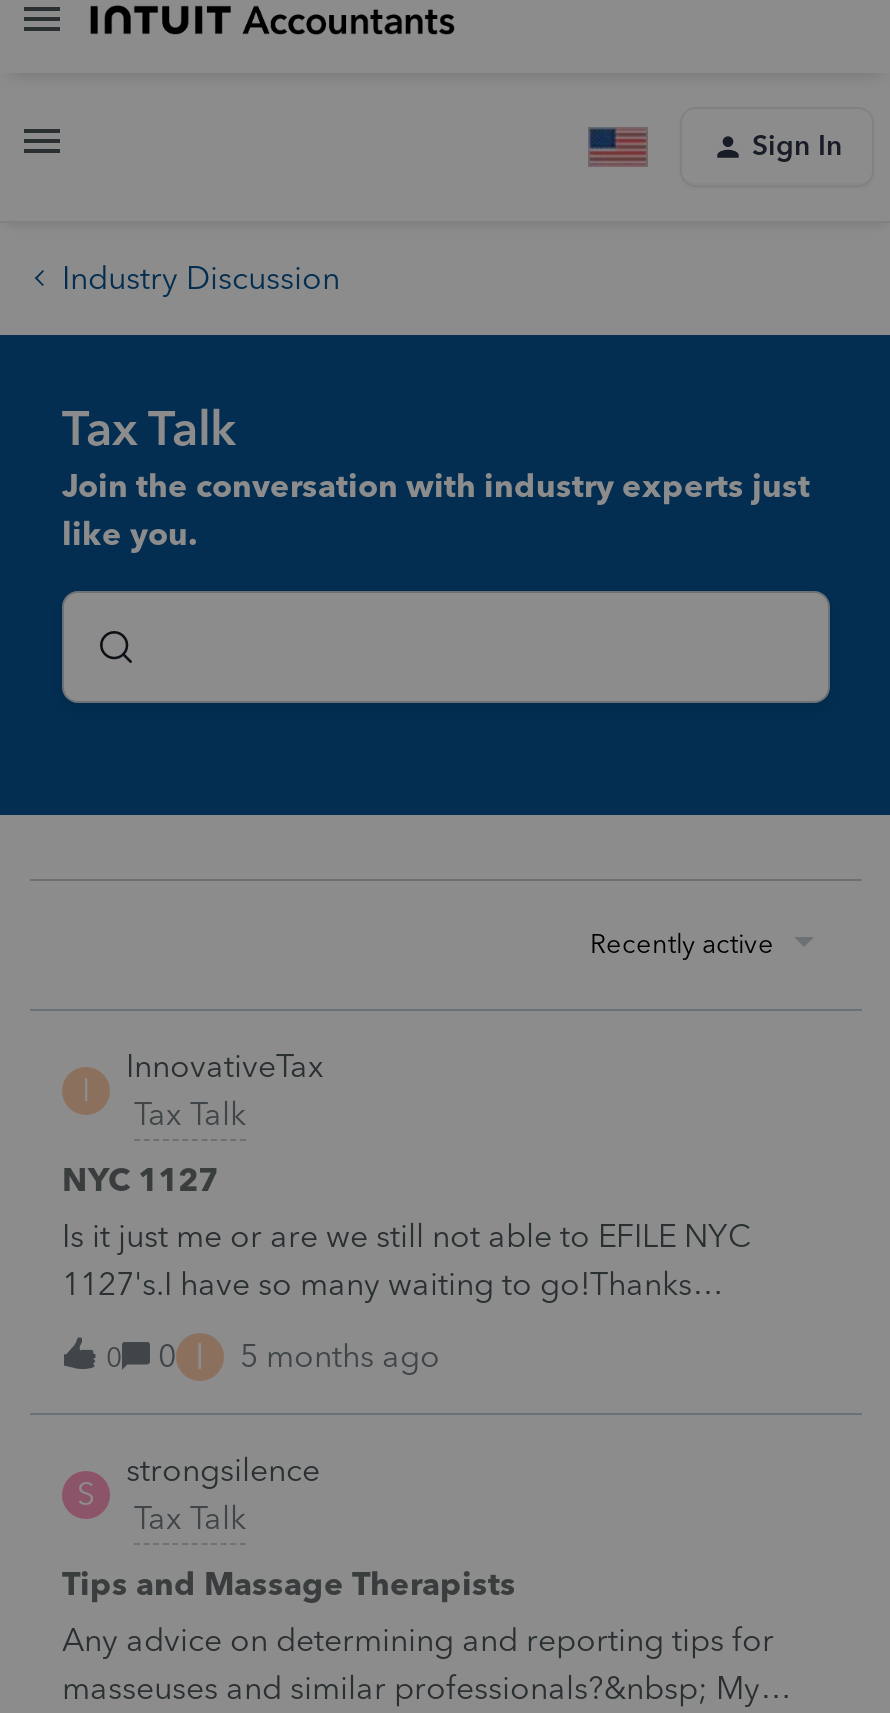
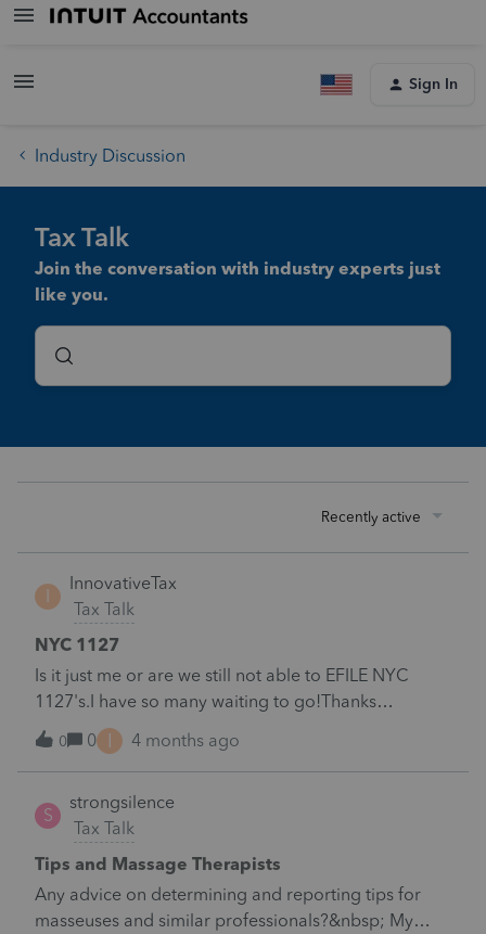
- 5 months ago
+ 4 months ago
